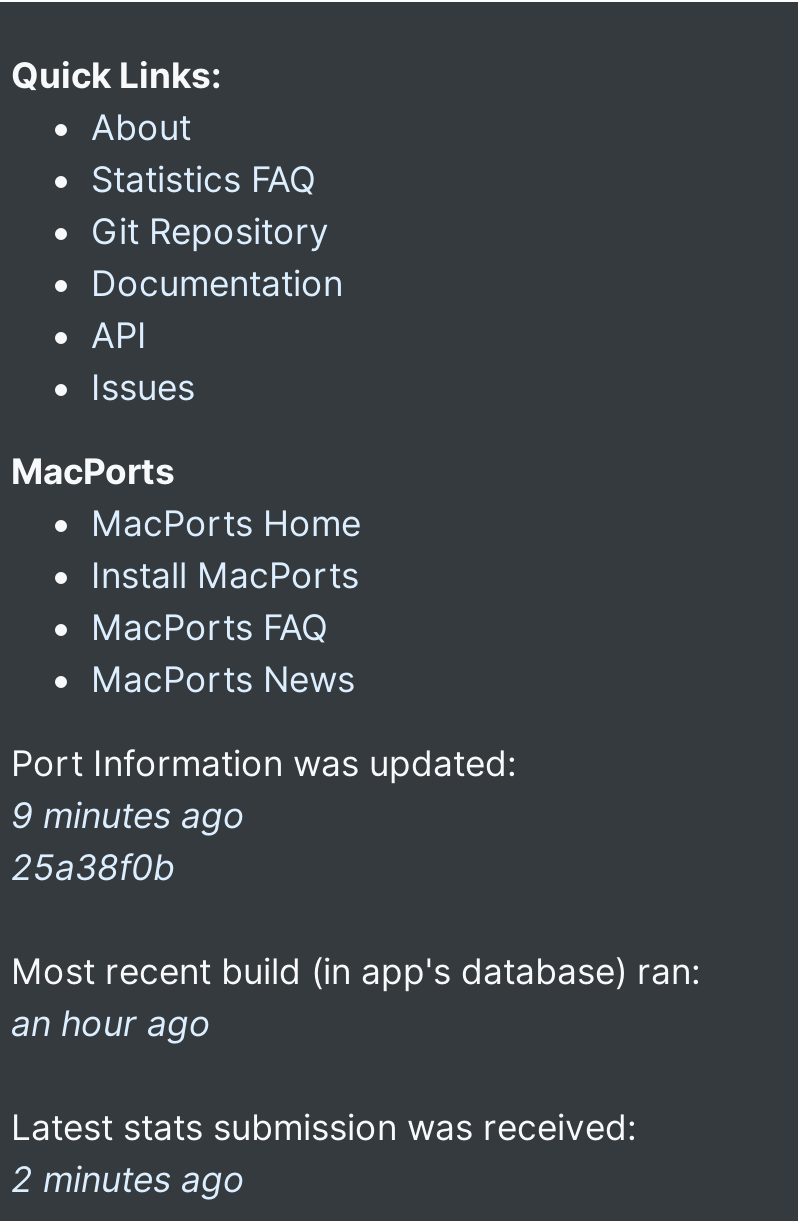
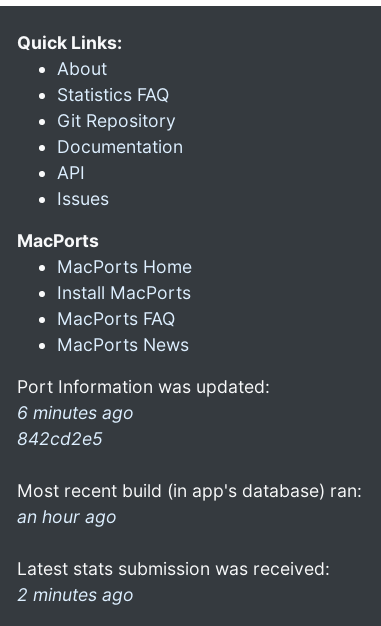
- 9 minutes ago
- 25a38f0b
+ 6 minutes ago
+ 842cd2e5
